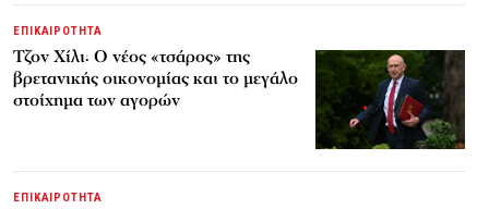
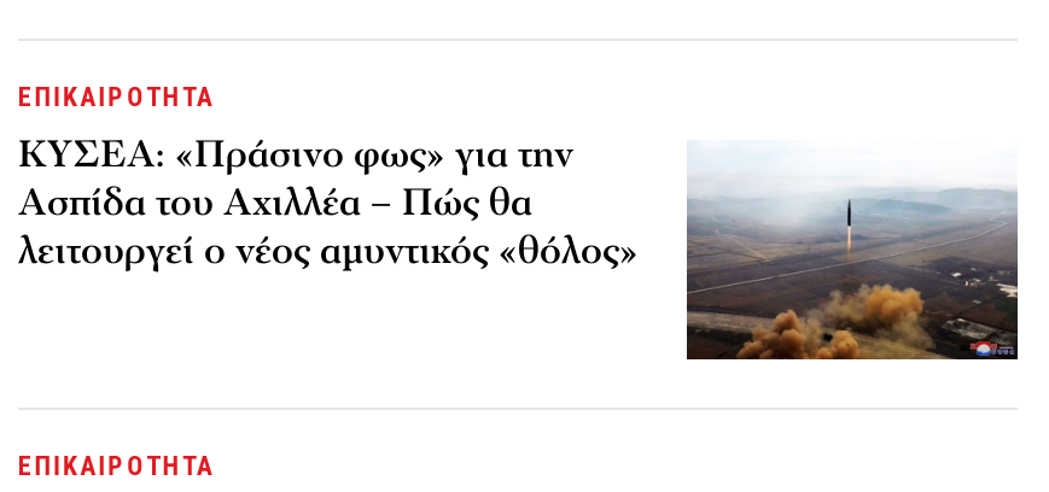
- [image]
- Τζον Χίλι: Ο νέος «τσάρος» της
- βρετανικής οικονομίας και το μεγάλο
- στοίχημα των αγορών
+ [image]
+ ΚΥΣΕΑ: «Πράσινο φως» για την
+ Ασπίδα του Αχιλλέα – Πώς θα
+ λειτουργεί ο νέος αμυντικός «θόλος»
